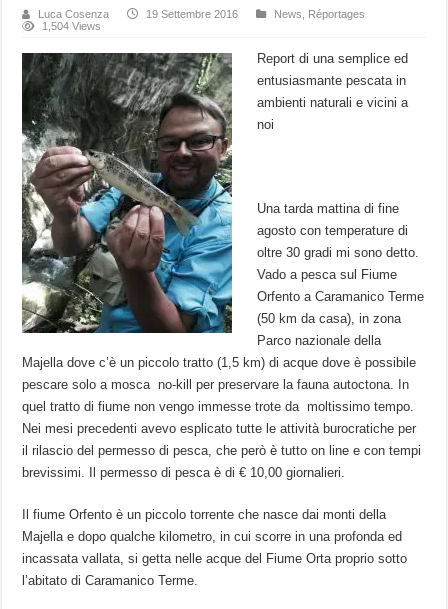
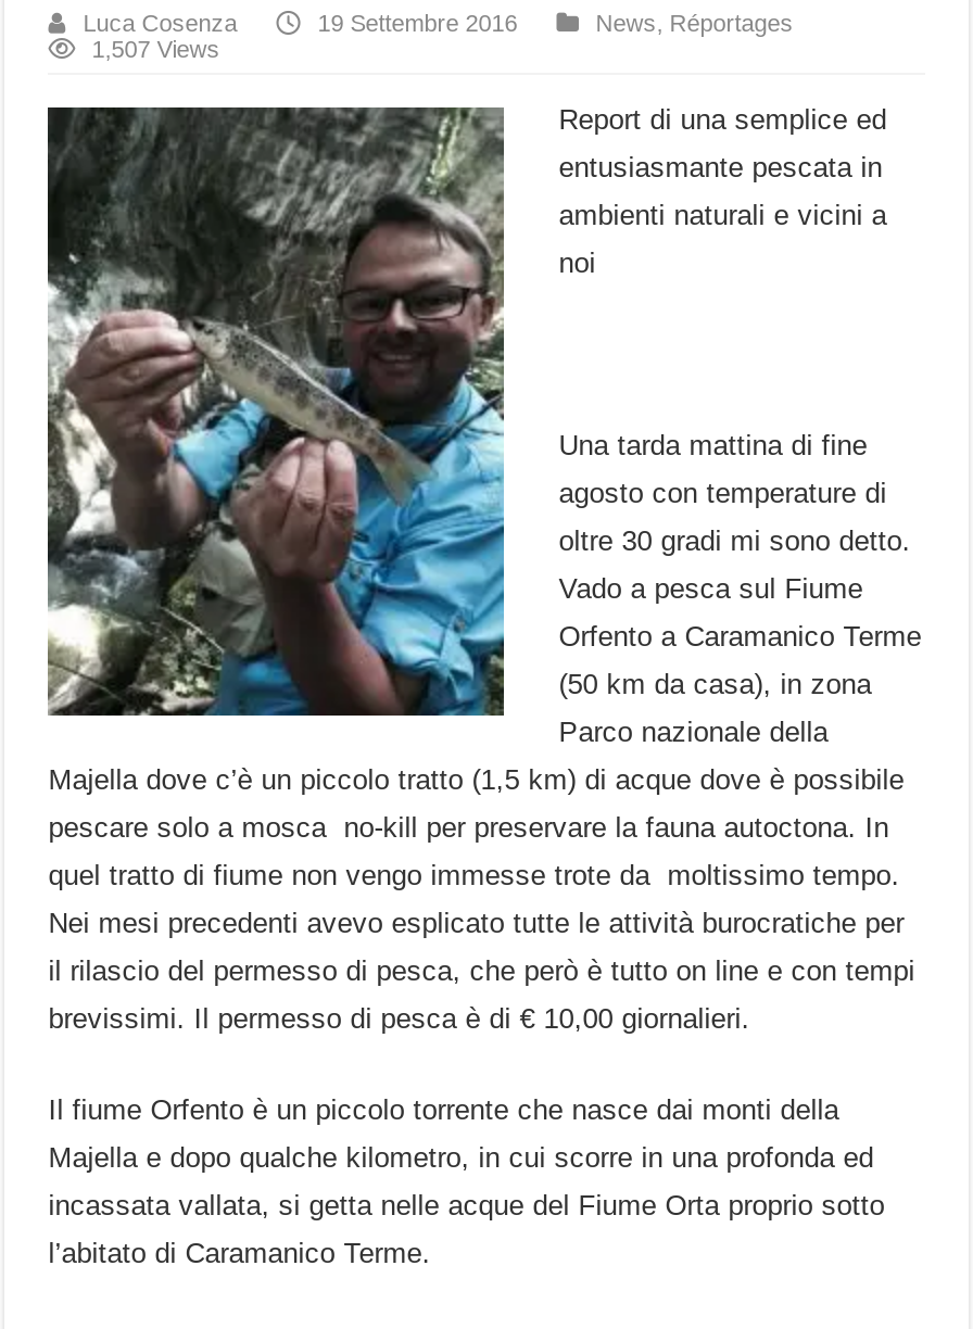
- 1,504 Views
+ 1,507 Views
